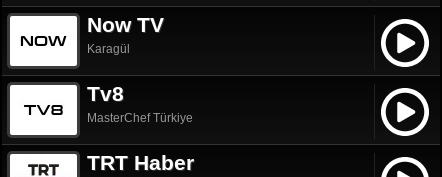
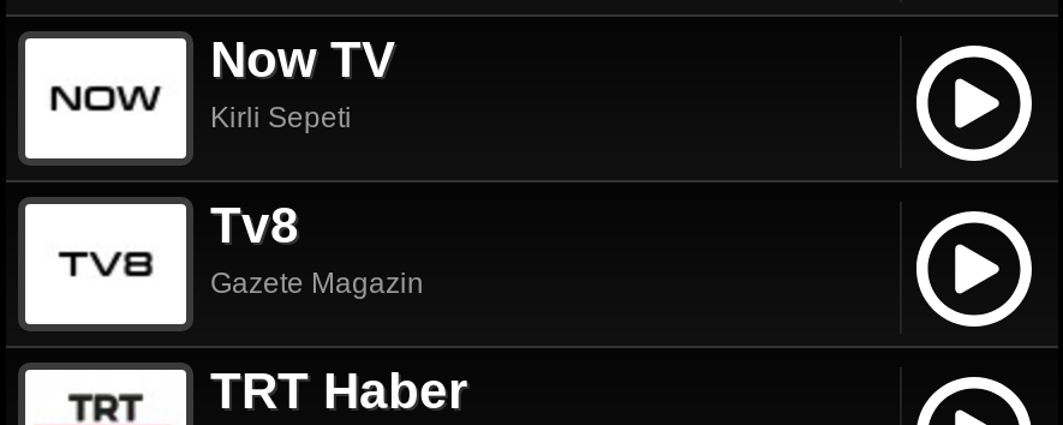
- Karagül
+ Kirli Sepeti

- MasterChef Türkiye
+ Gazete Magazin
